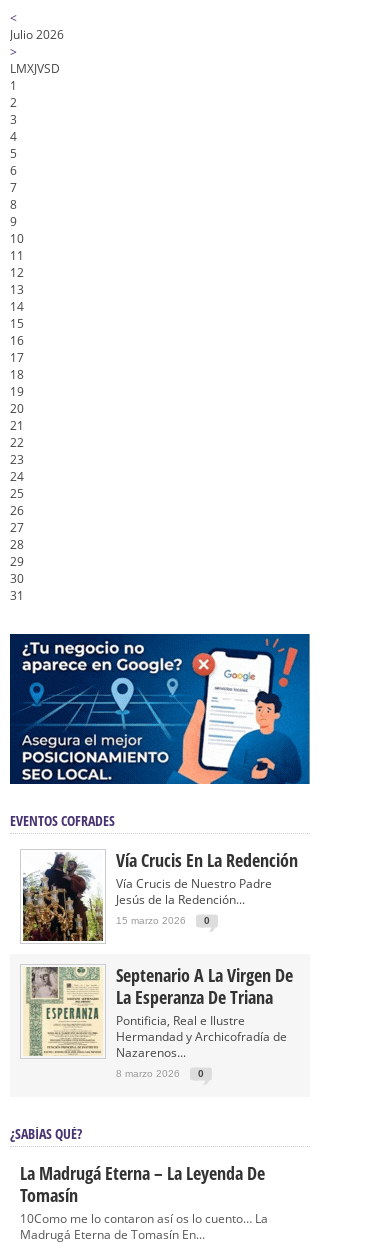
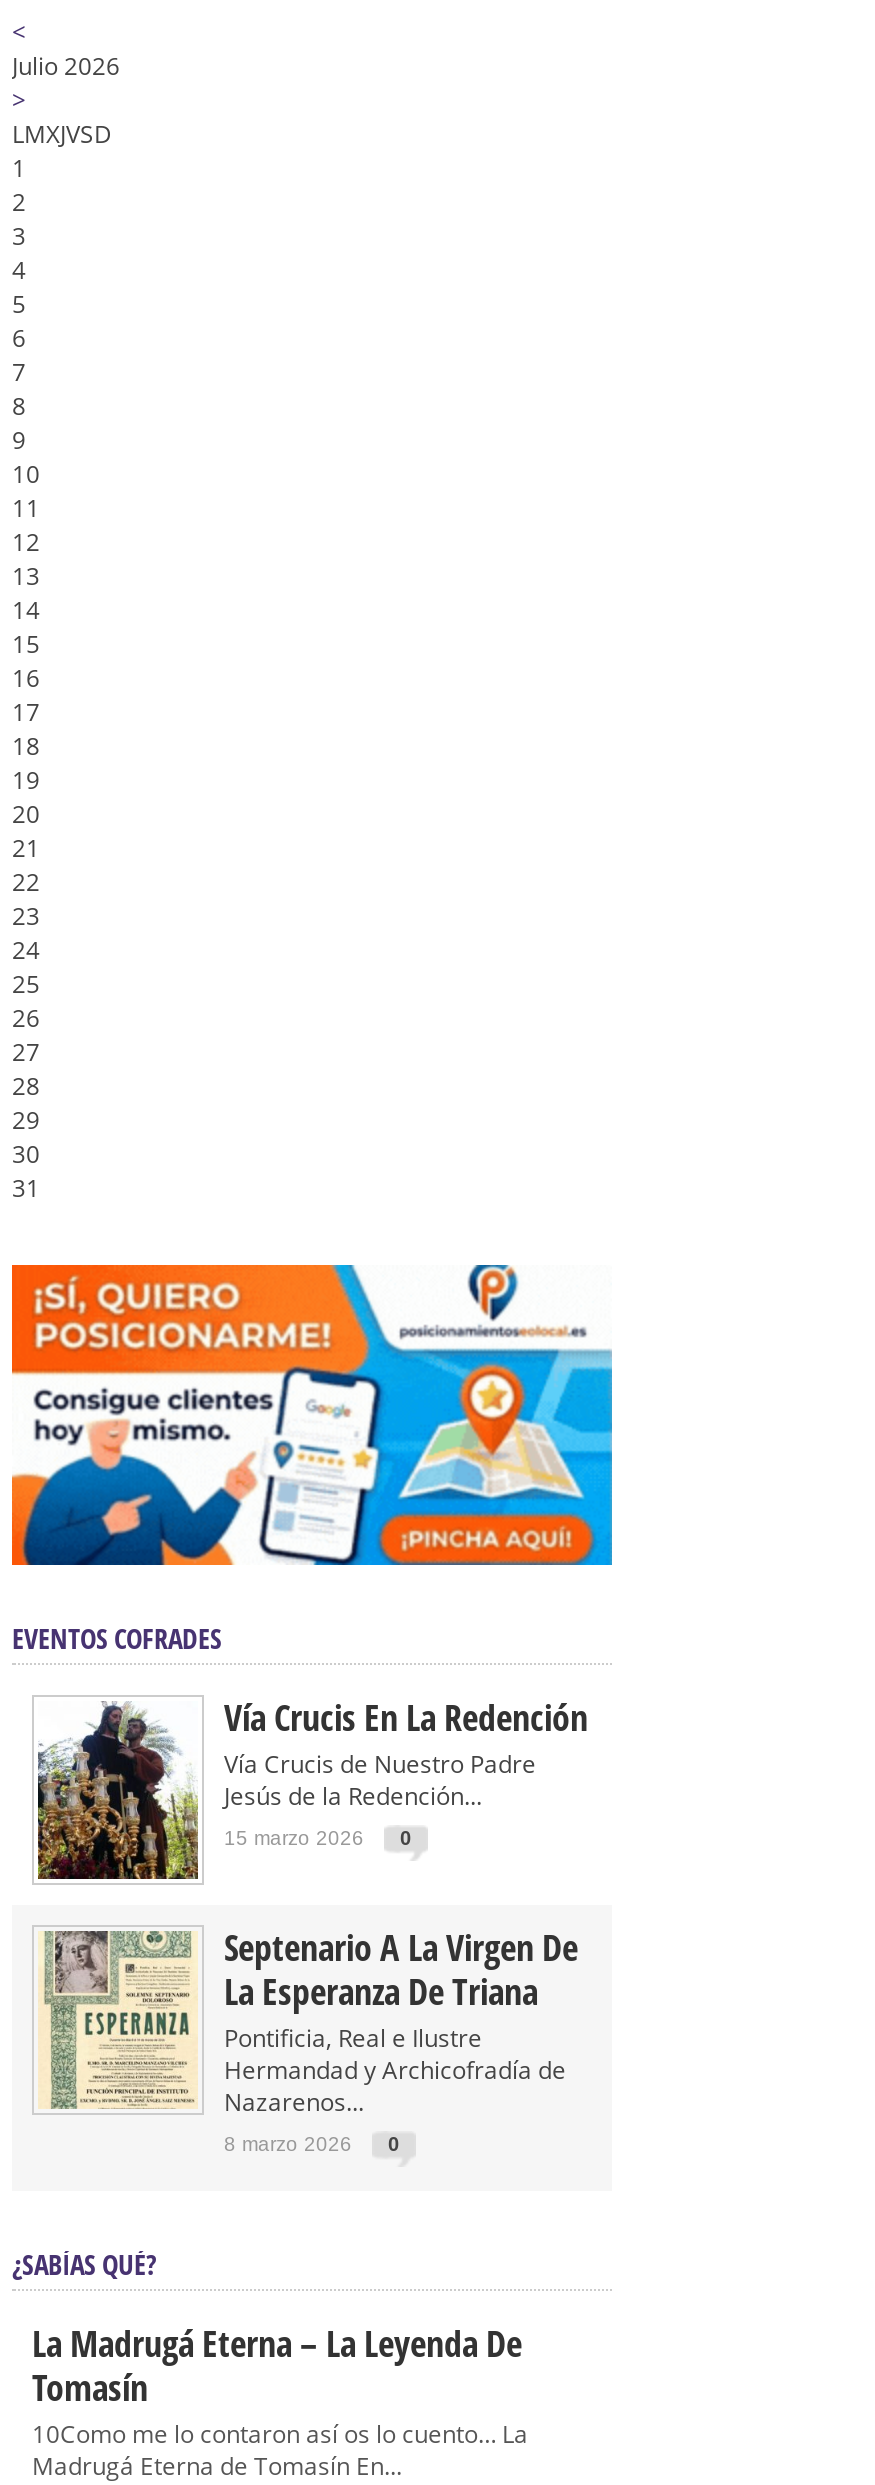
- [image]
+ [image]
